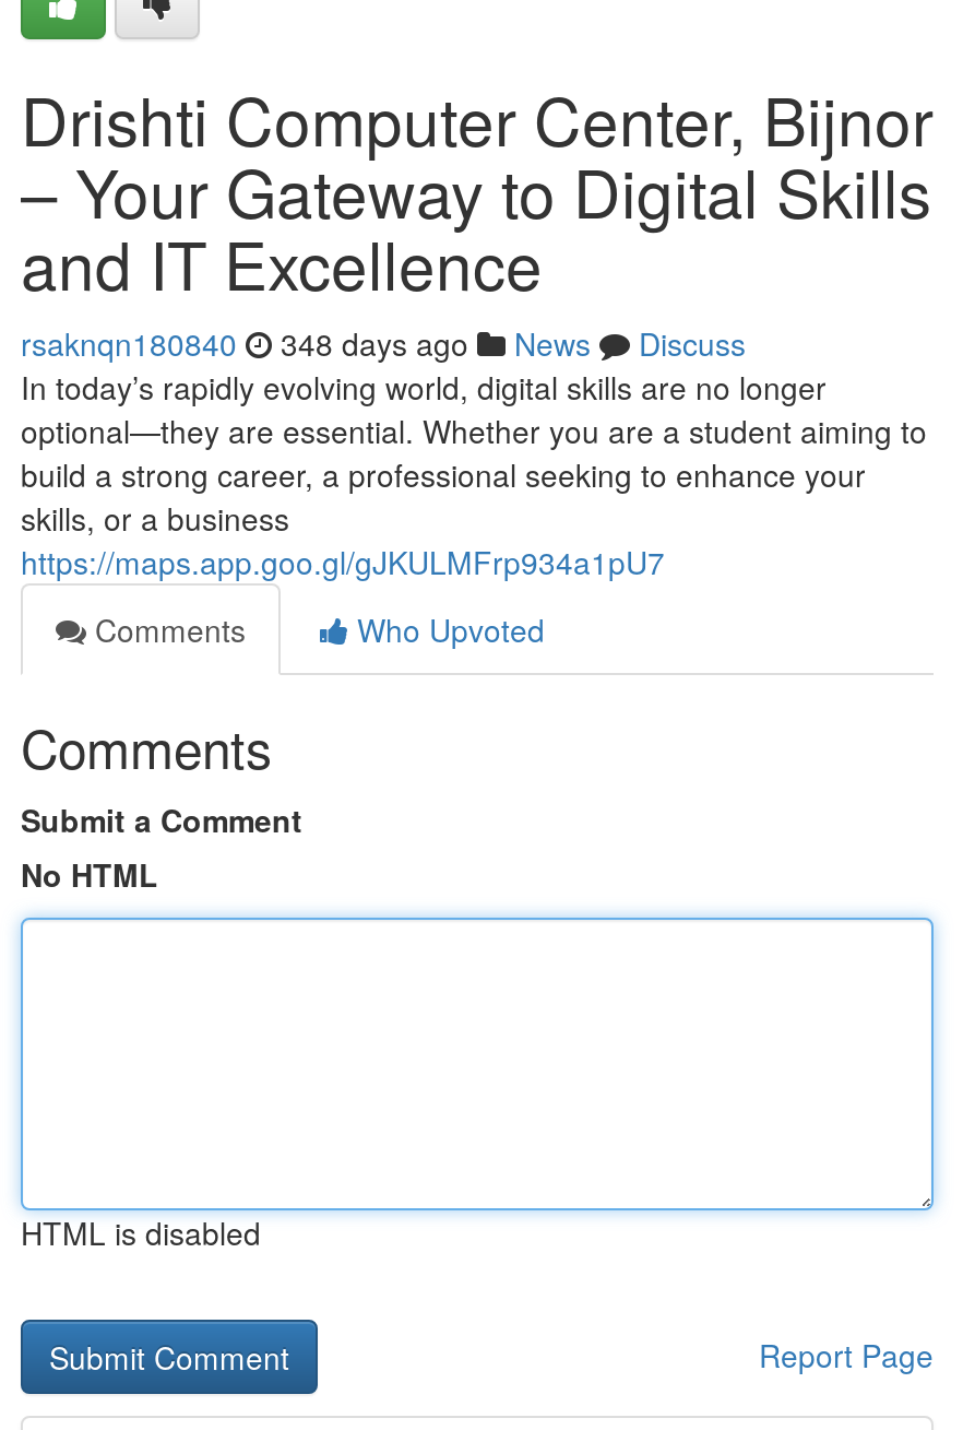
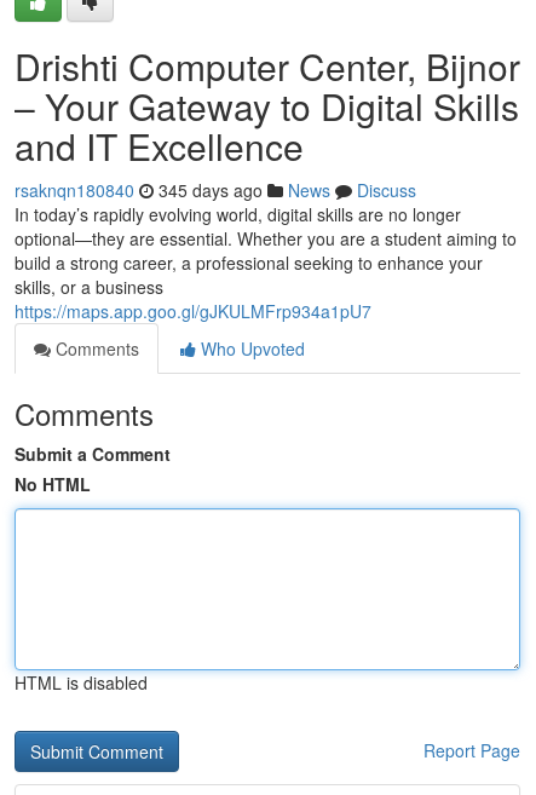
- rsaknqn180840 348 days ago News Discuss
+ rsaknqn180840 345 days ago News Discuss
